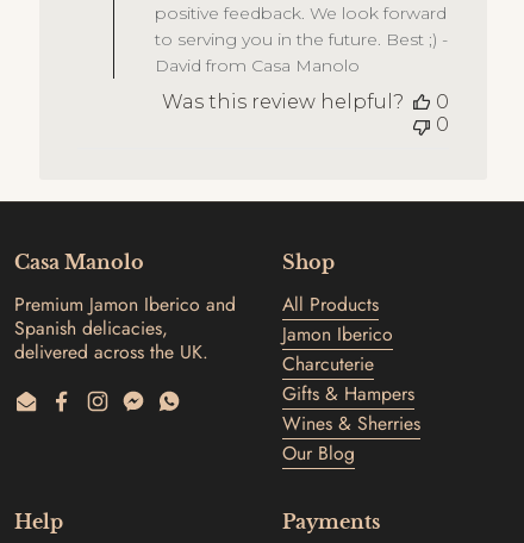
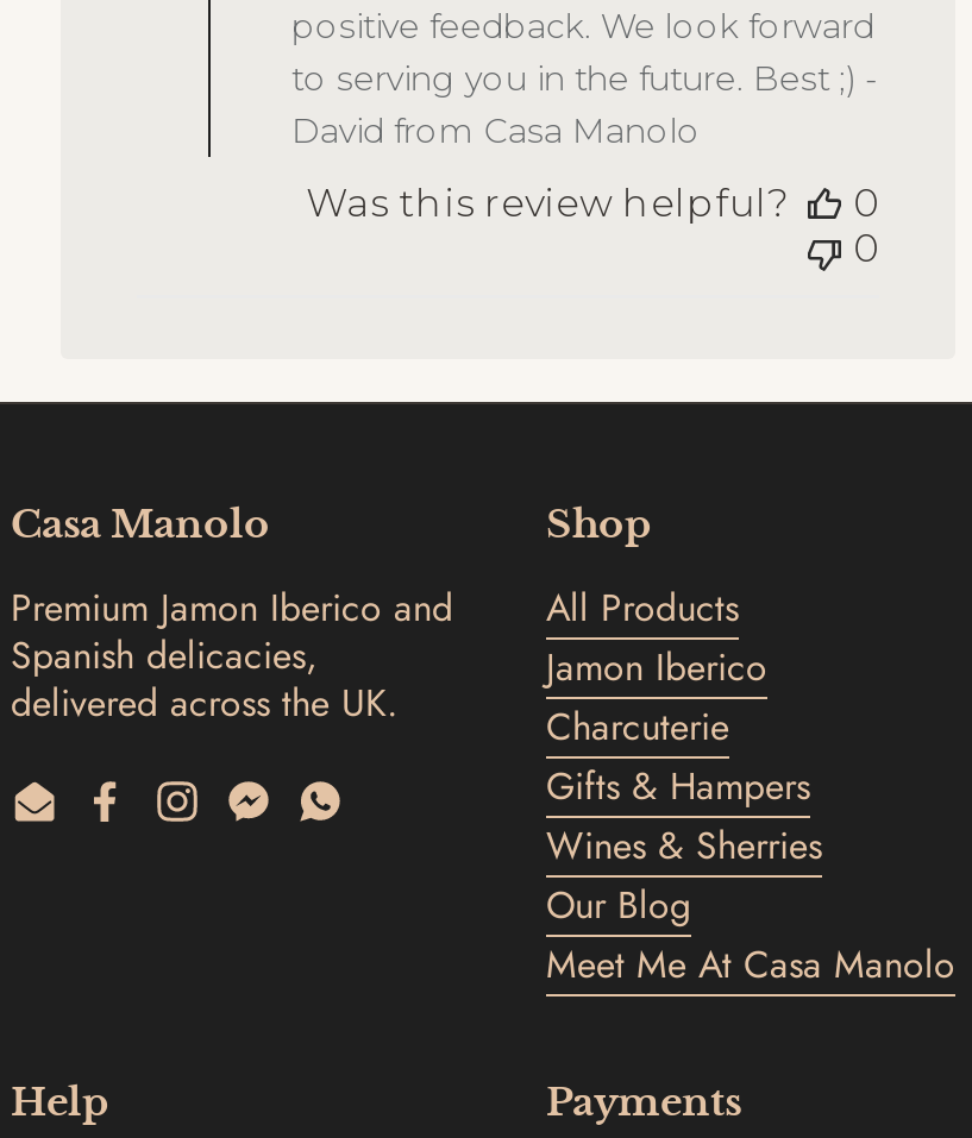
+ Meet Me At Casa Manolo
